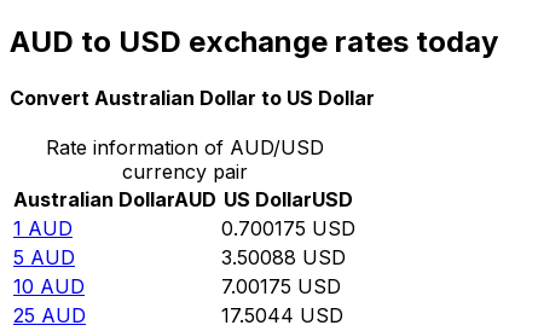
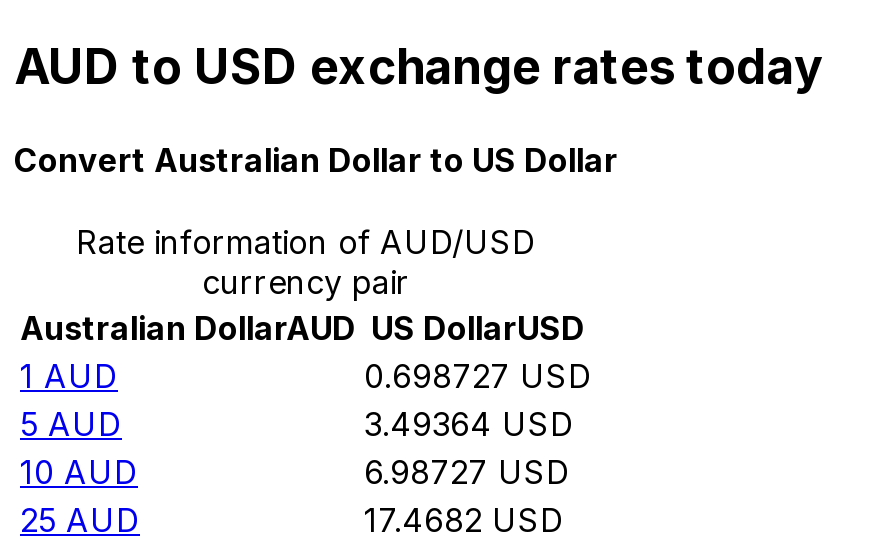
- 0.700175 USD
+ 0.698727 USD

- 3.50088 USD
+ 3.49364 USD

- 7.00175 USD
+ 6.98727 USD

- 17.5044 USD
+ 17.4682 USD
